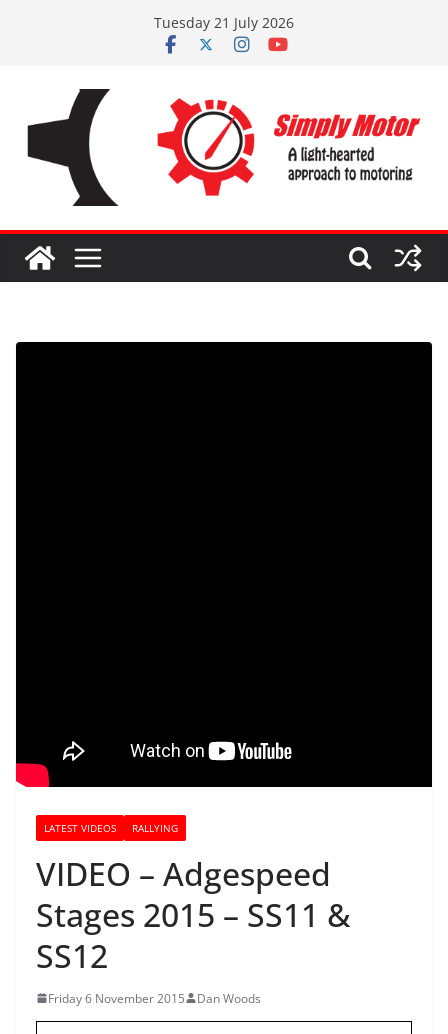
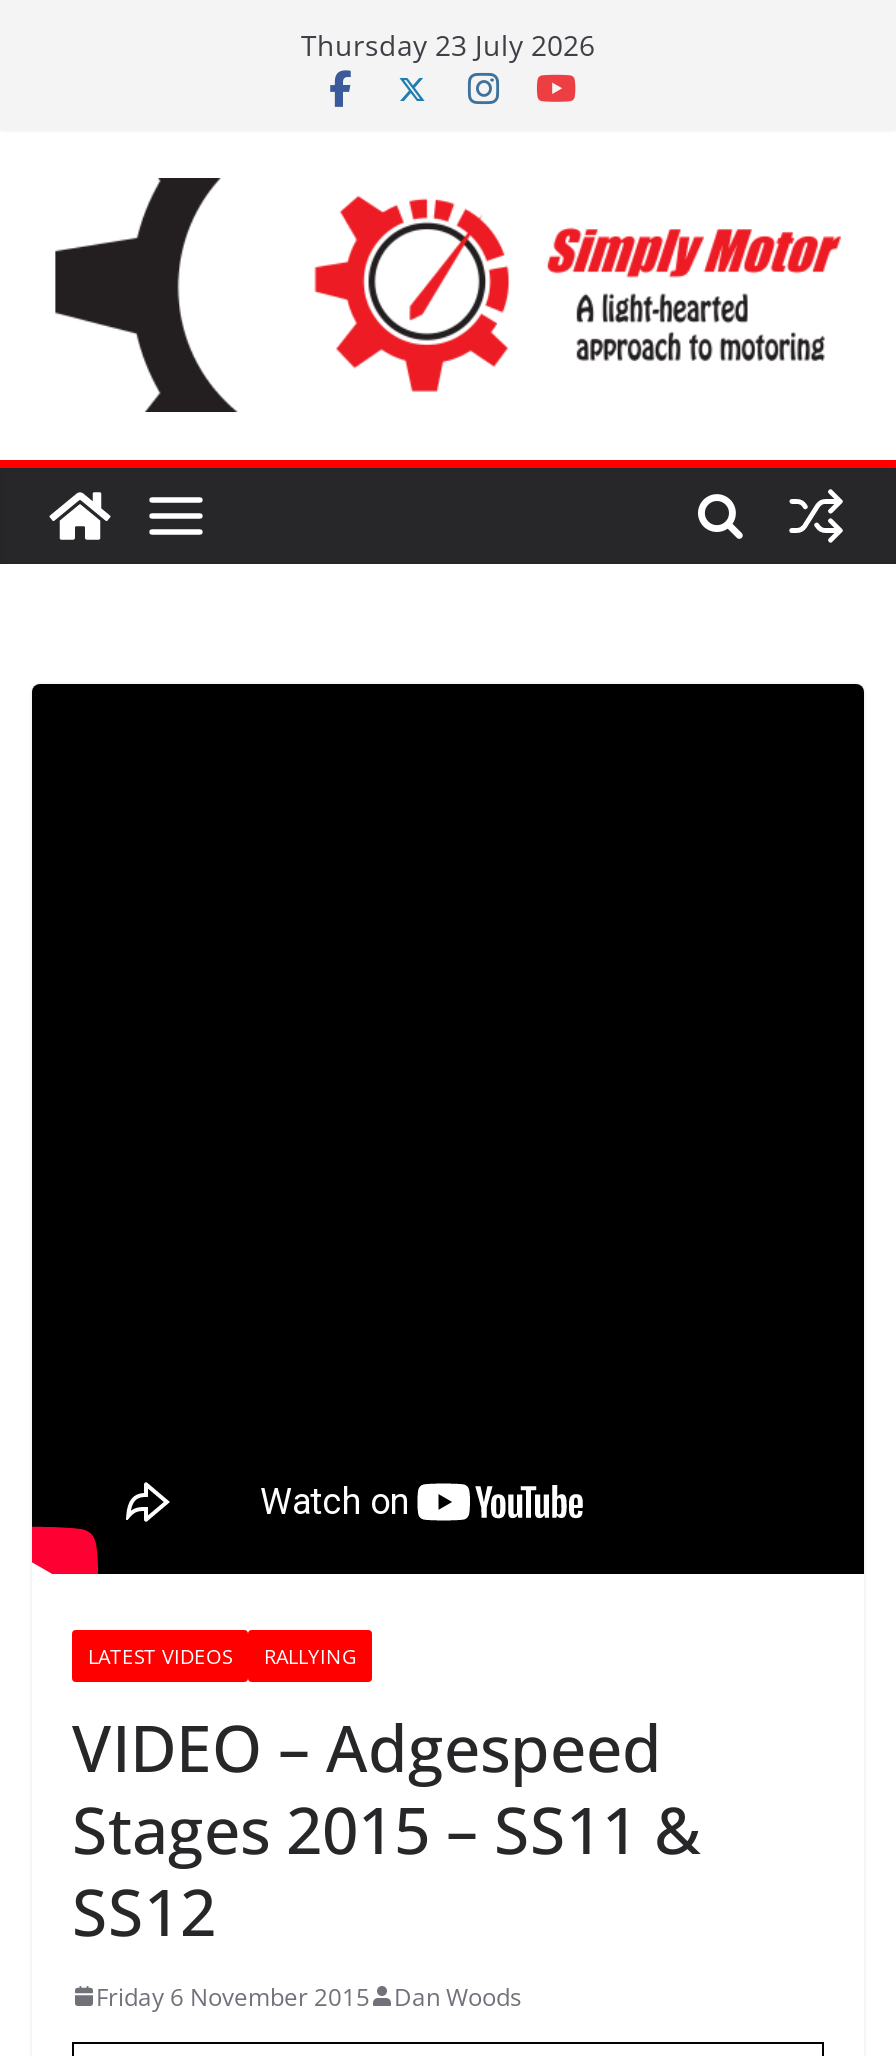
- Tuesday 21 July 2026
+ Thursday 23 July 2026
